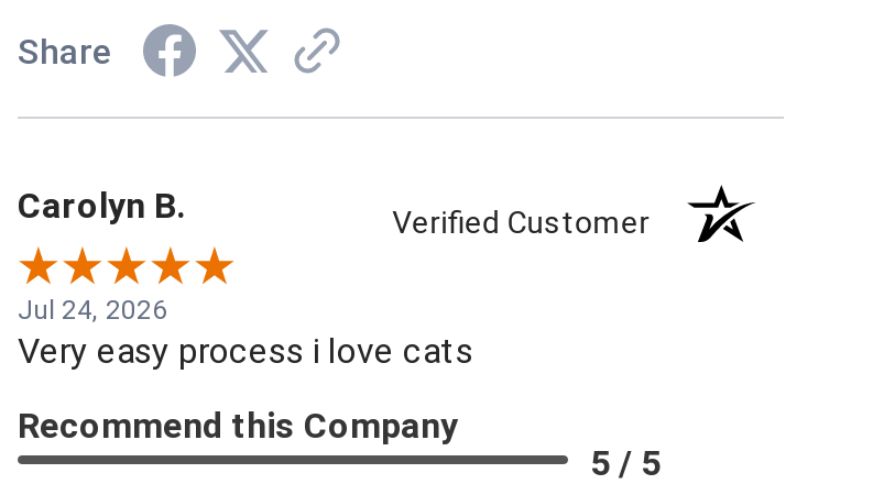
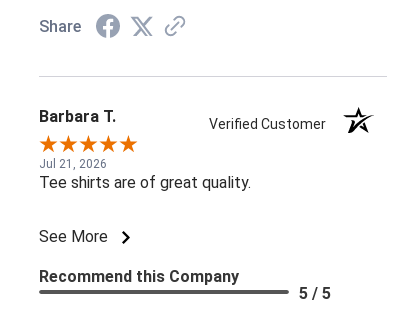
- Carolyn B.
+ Barbara T.

- Jul 24, 2026
- Very easy process i love cats
+ Jul 21, 2026
+ Tee shirts are of great quality.
+ See More
